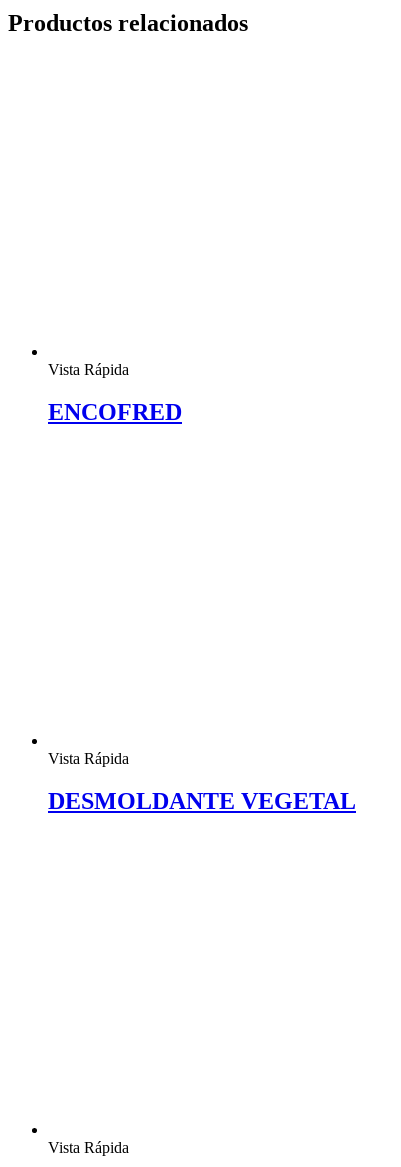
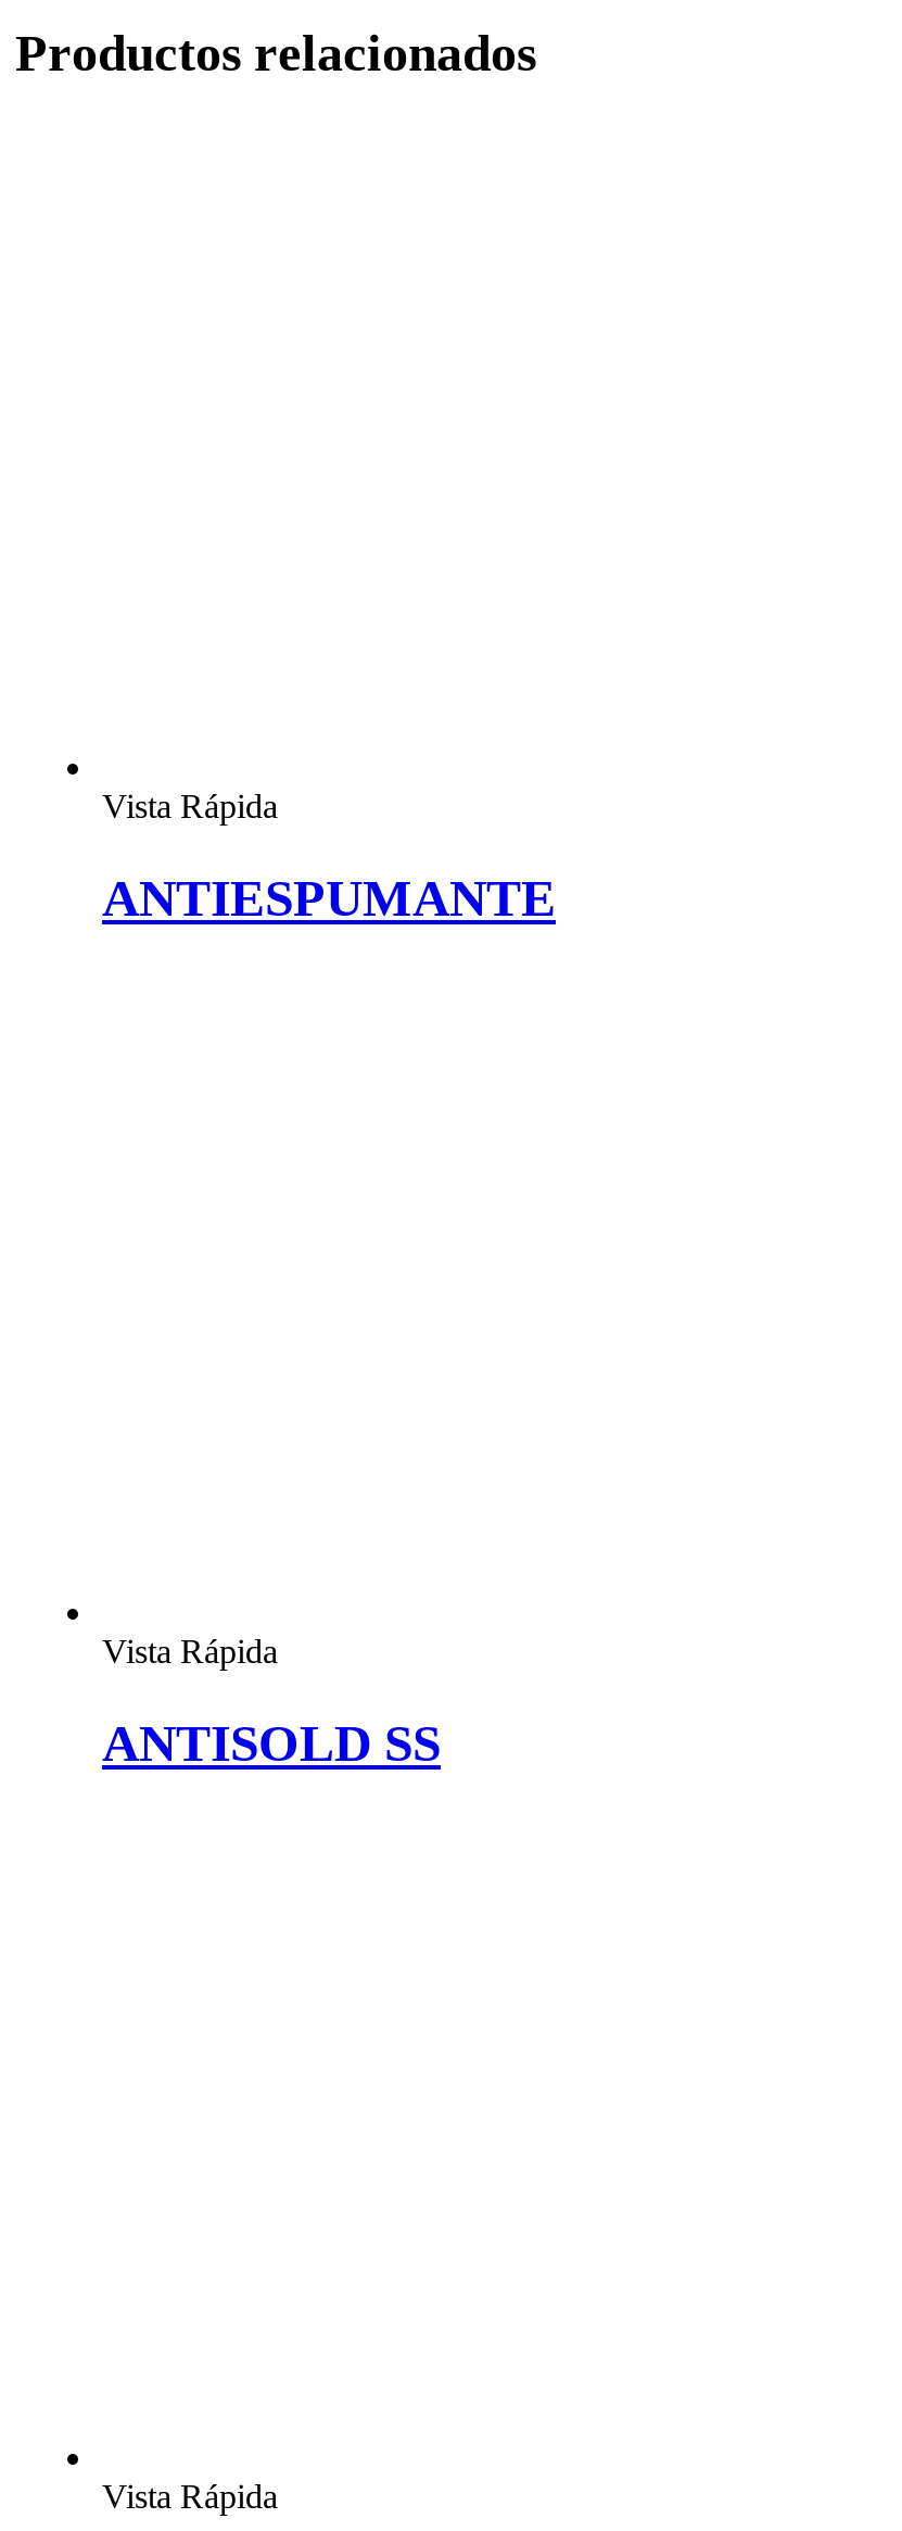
- ENCOFRED
+ ANTIESPUMANTE

- DESMOLDANTE VEGETAL
+ ANTISOLD SS
